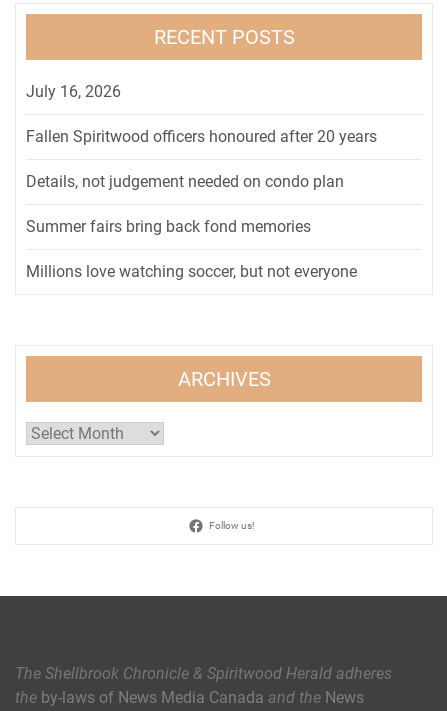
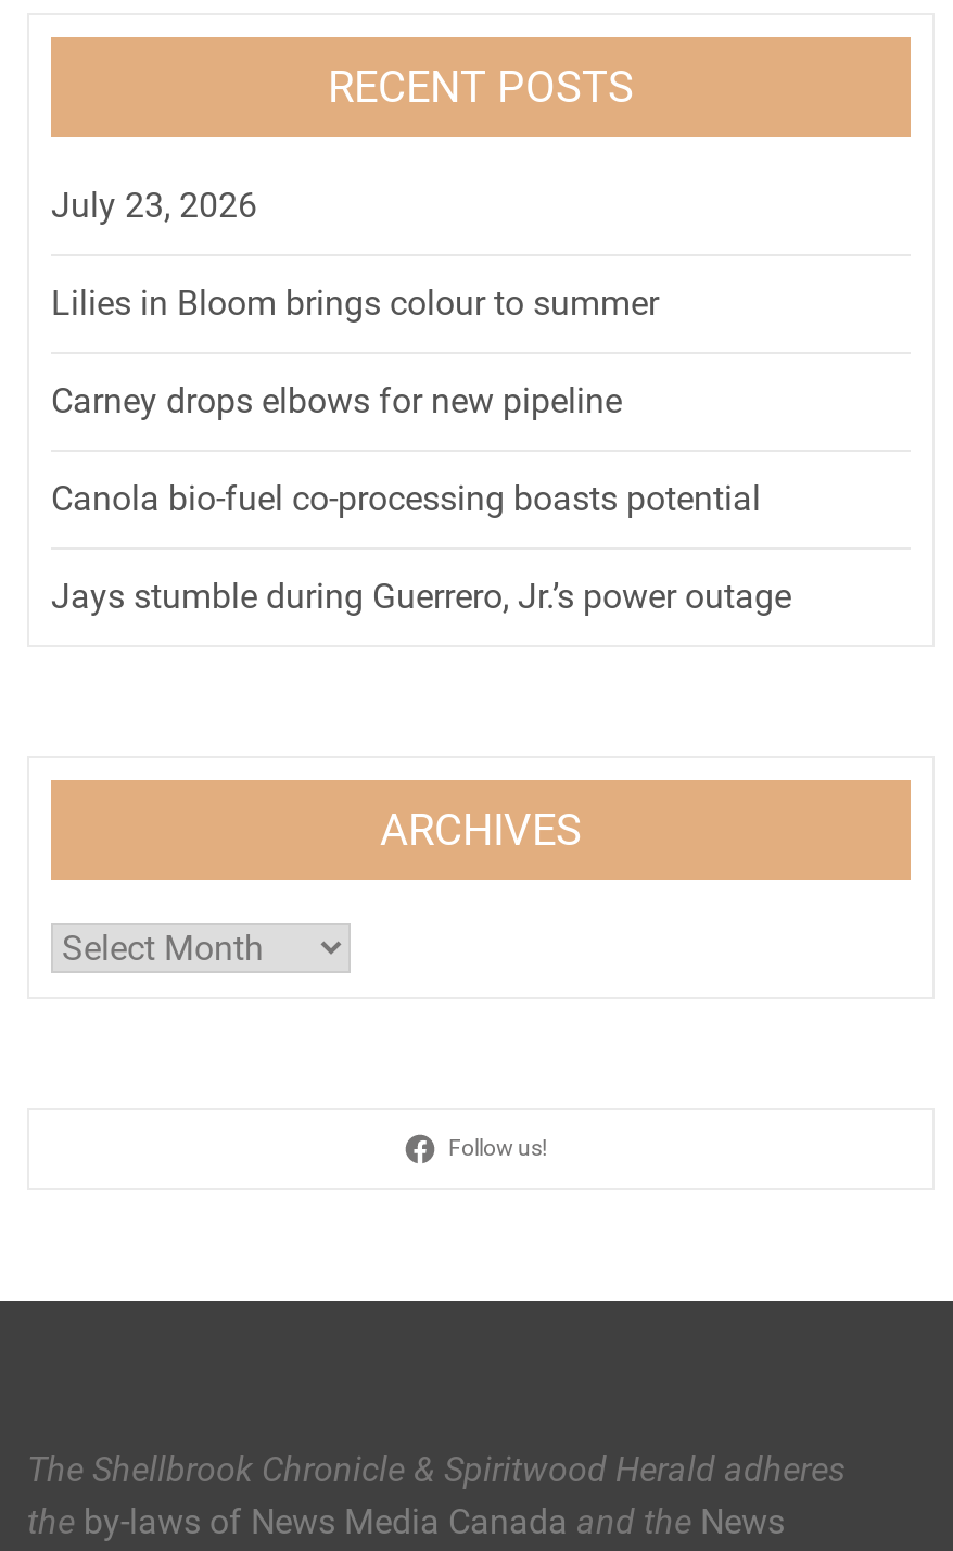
- July 16, 2026
+ July 23, 2026

- Fallen Spiritwood officers honoured after 20 years
+ Lilies in Bloom brings colour to summer

- Details, not judgement needed on condo plan
+ Carney drops elbows for new pipeline

- Summer fairs bring back fond memories
+ Canola bio-fuel co-processing boasts potential

- Millions love watching soccer, but not everyone
+ Jays stumble during Guerrero, Jr.’s power outage
